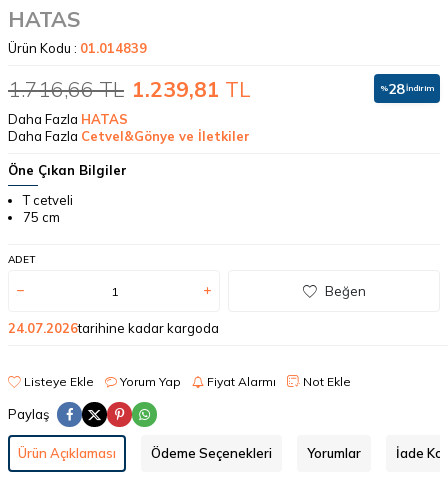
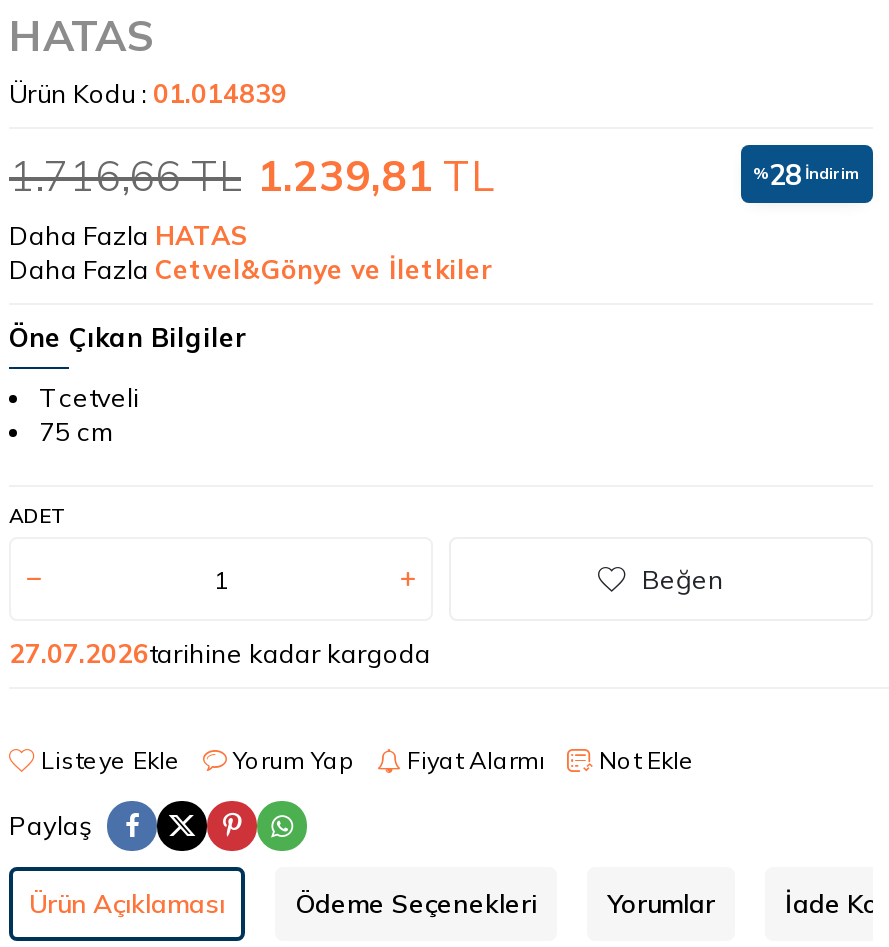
- 24.07.2026tarihine kadar kargoda
+ 27.07.2026tarihine kadar kargoda
